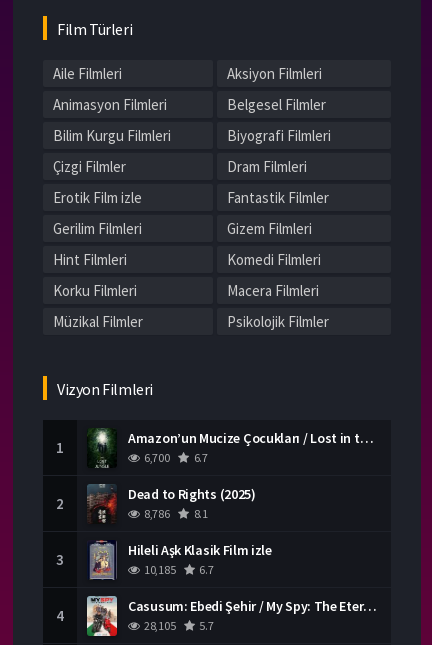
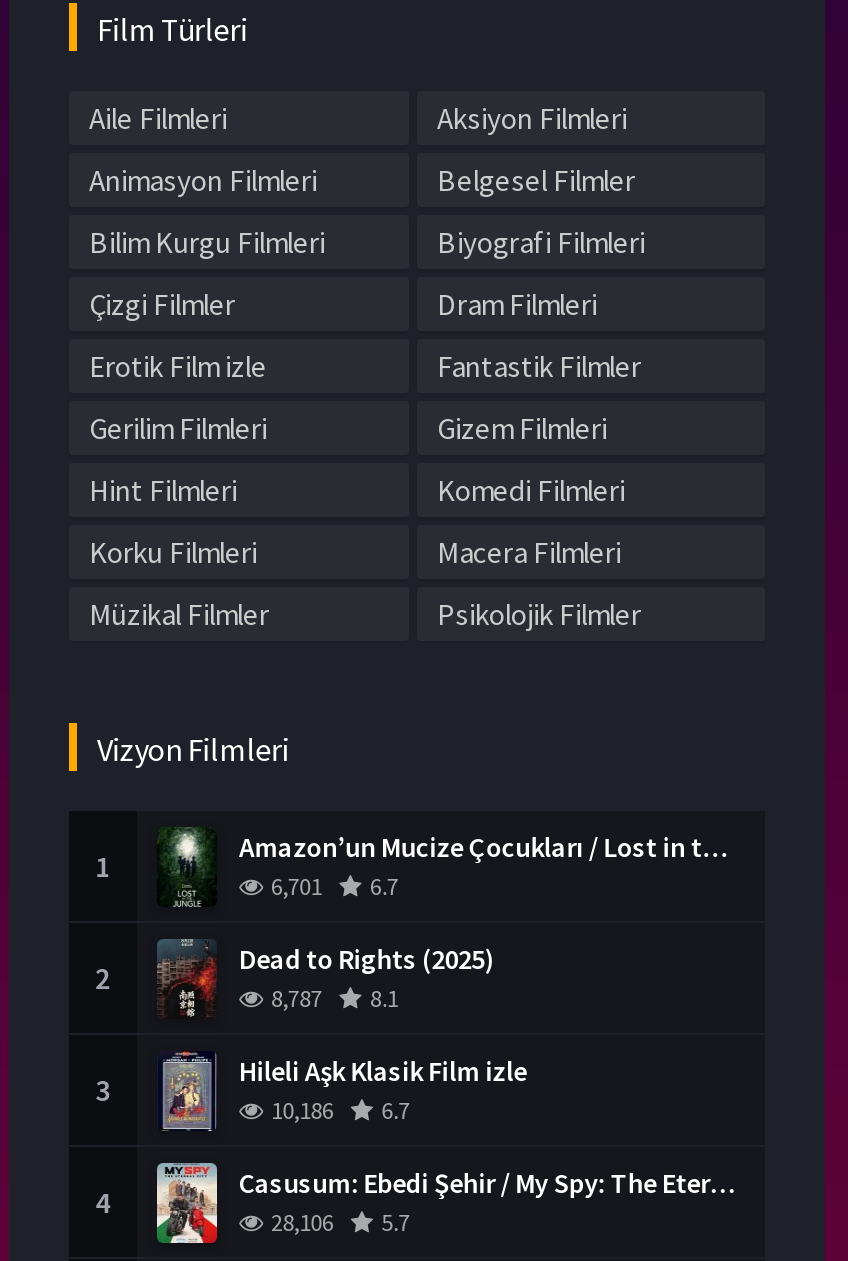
- 6,700 6.7
+ 6,701 6.7

- 8,786 8.1
+ 8,787 8.1

- 10,185 6.7
+ 10,186 6.7

- 28,105 5.7
+ 28,106 5.7
